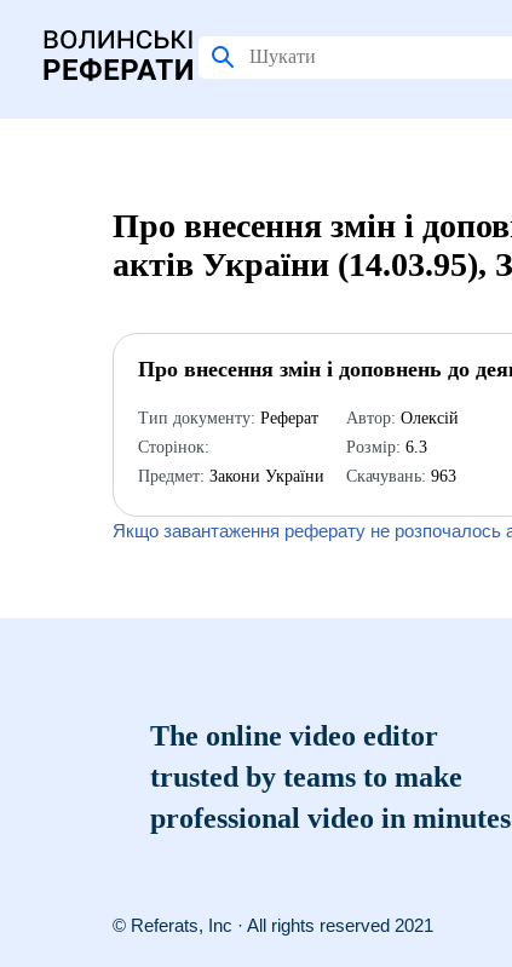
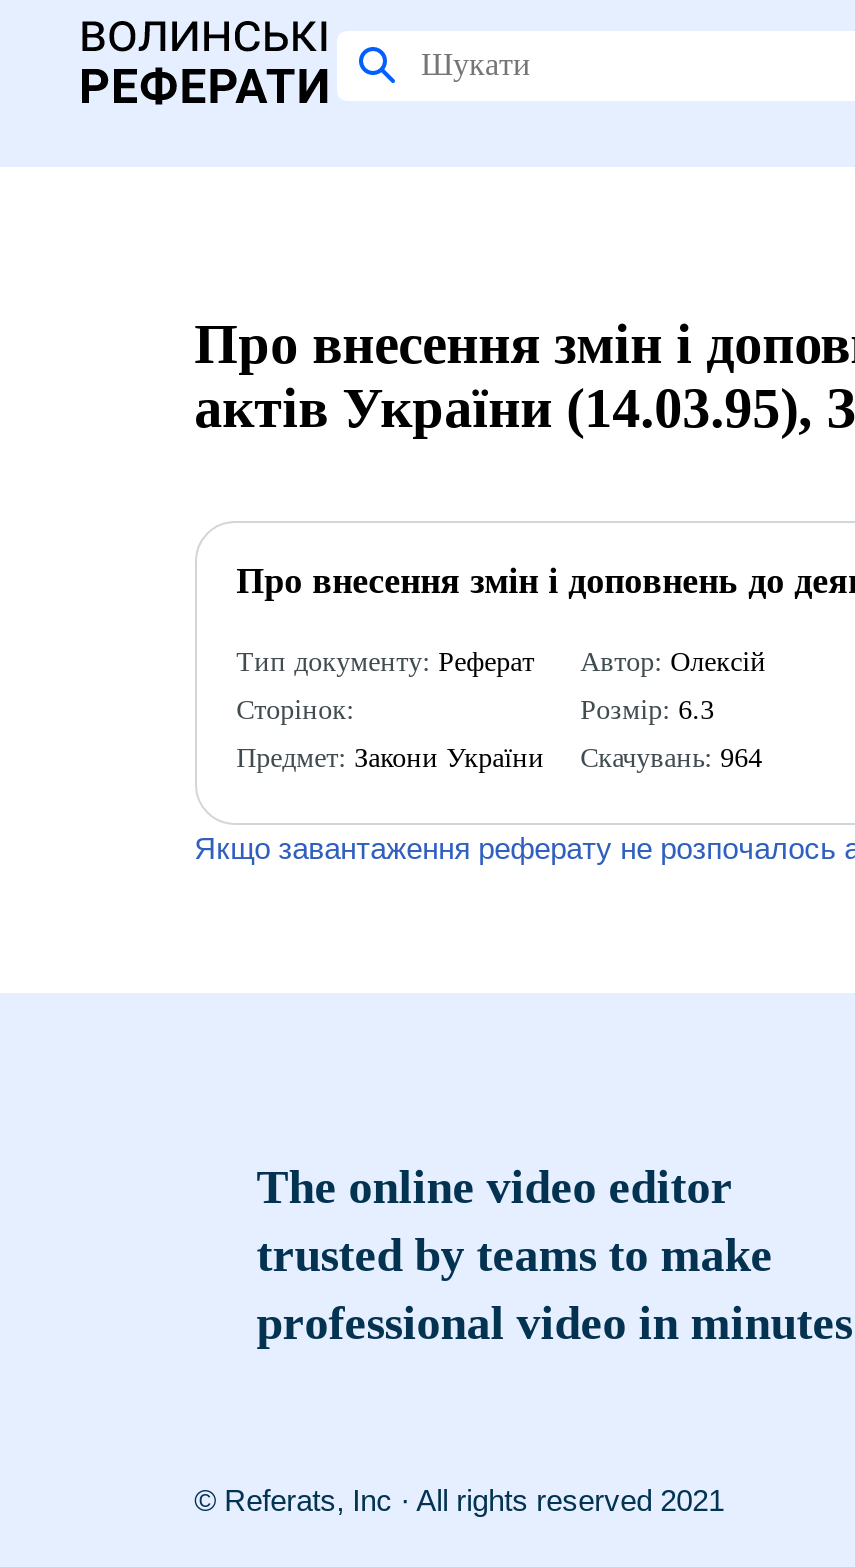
- Предмет: Закони України Скачувань: 963
+ Предмет: Закони України Скачувань: 964
